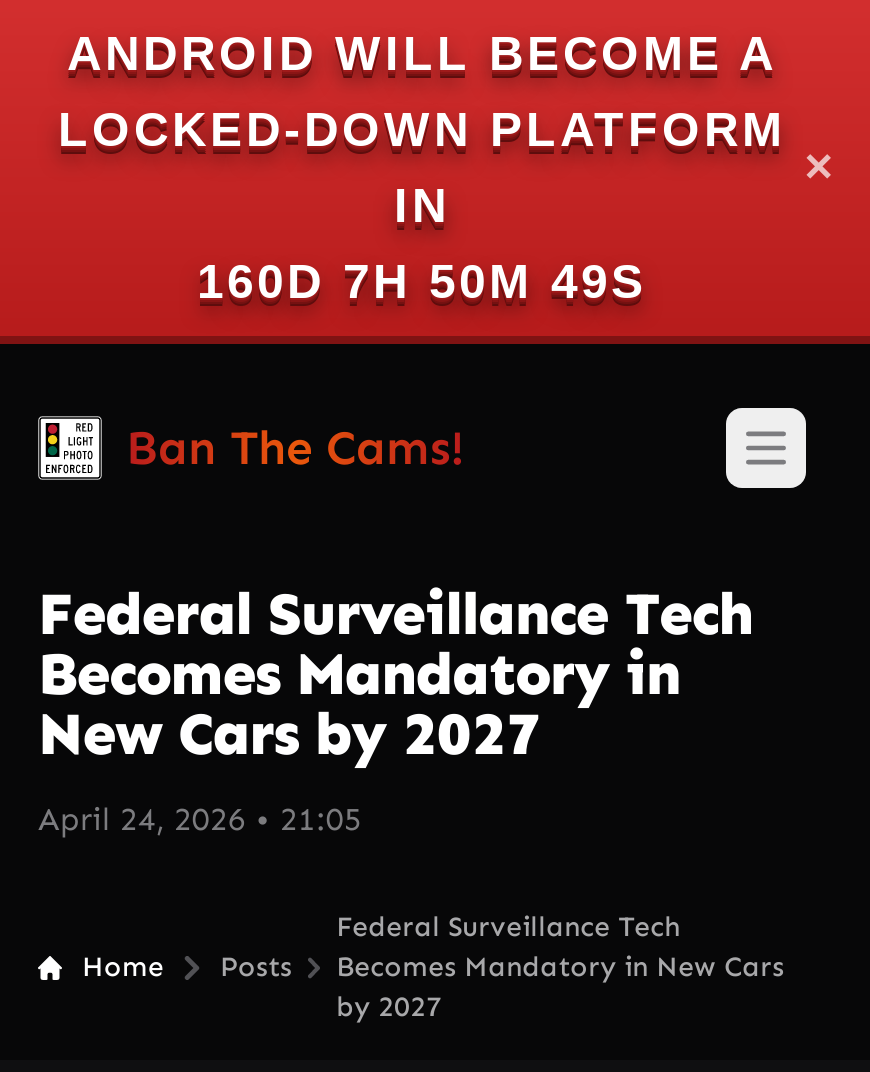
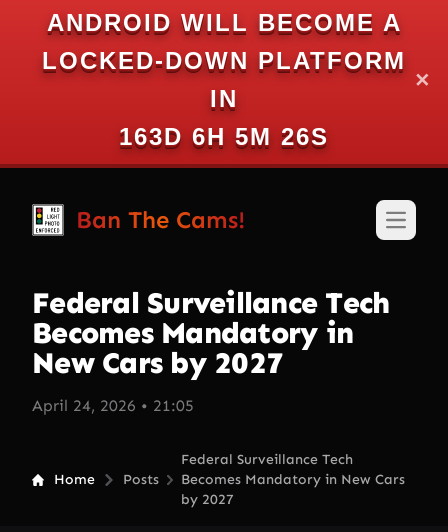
- 160D 7H 50M 49S
+ 163D 6H 5M 26S
